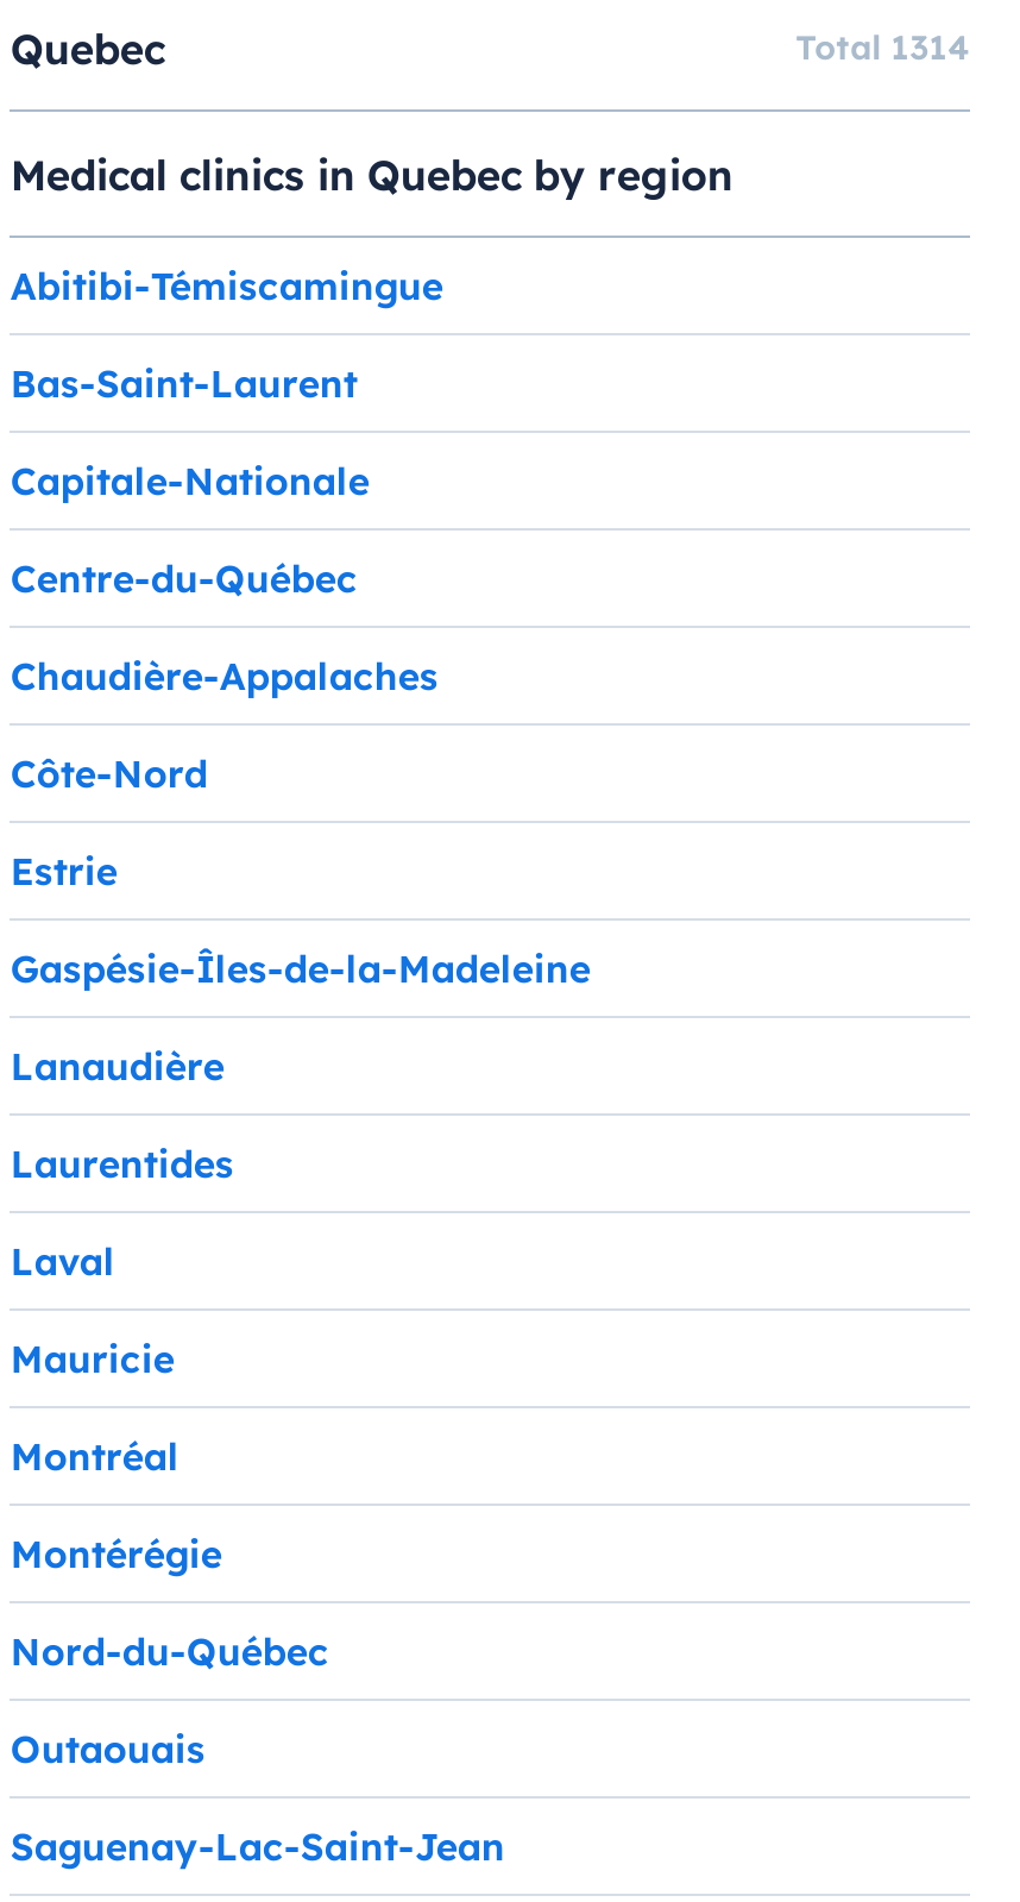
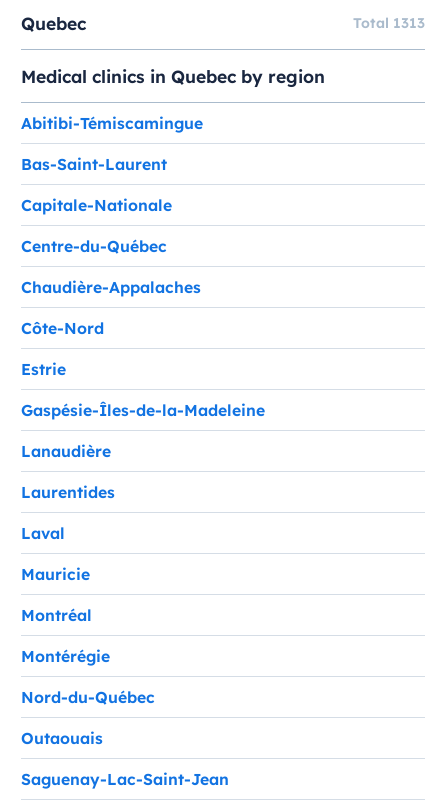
- Total 1314
+ Total 1313
